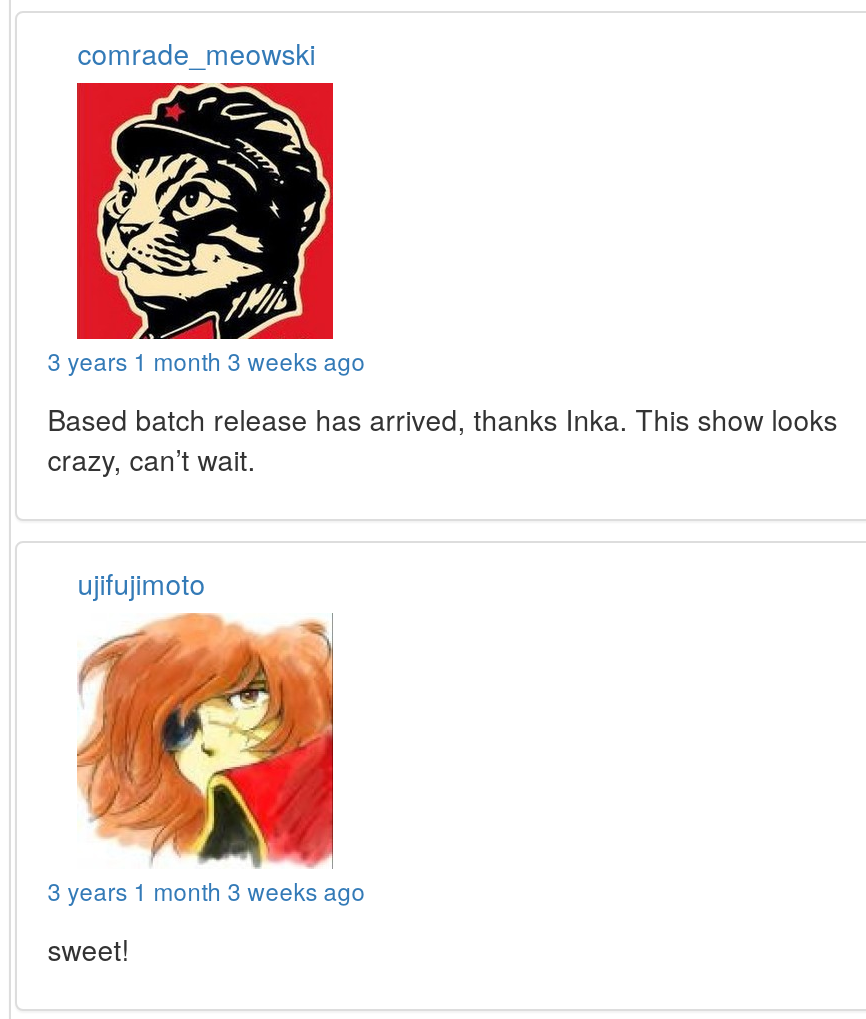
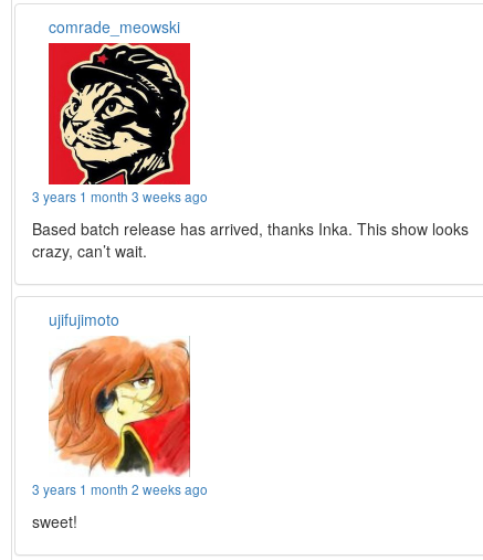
- 3 years 1 month 3 weeks ago
+ 3 years 1 month 2 weeks ago
